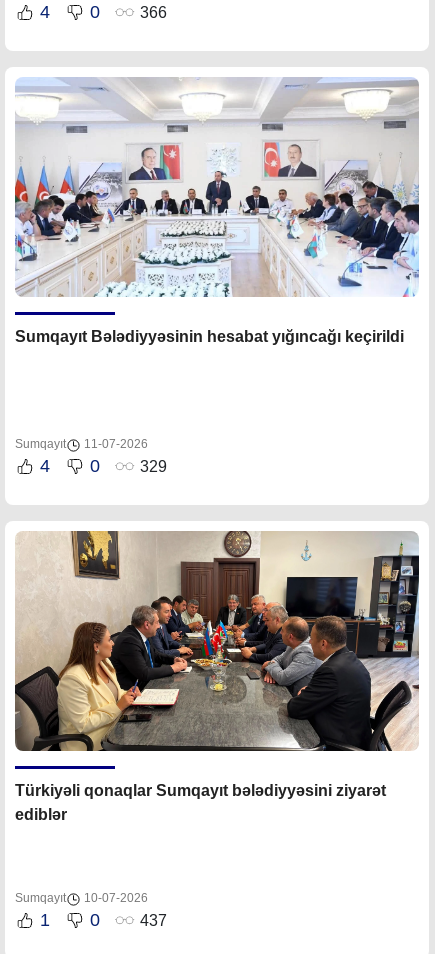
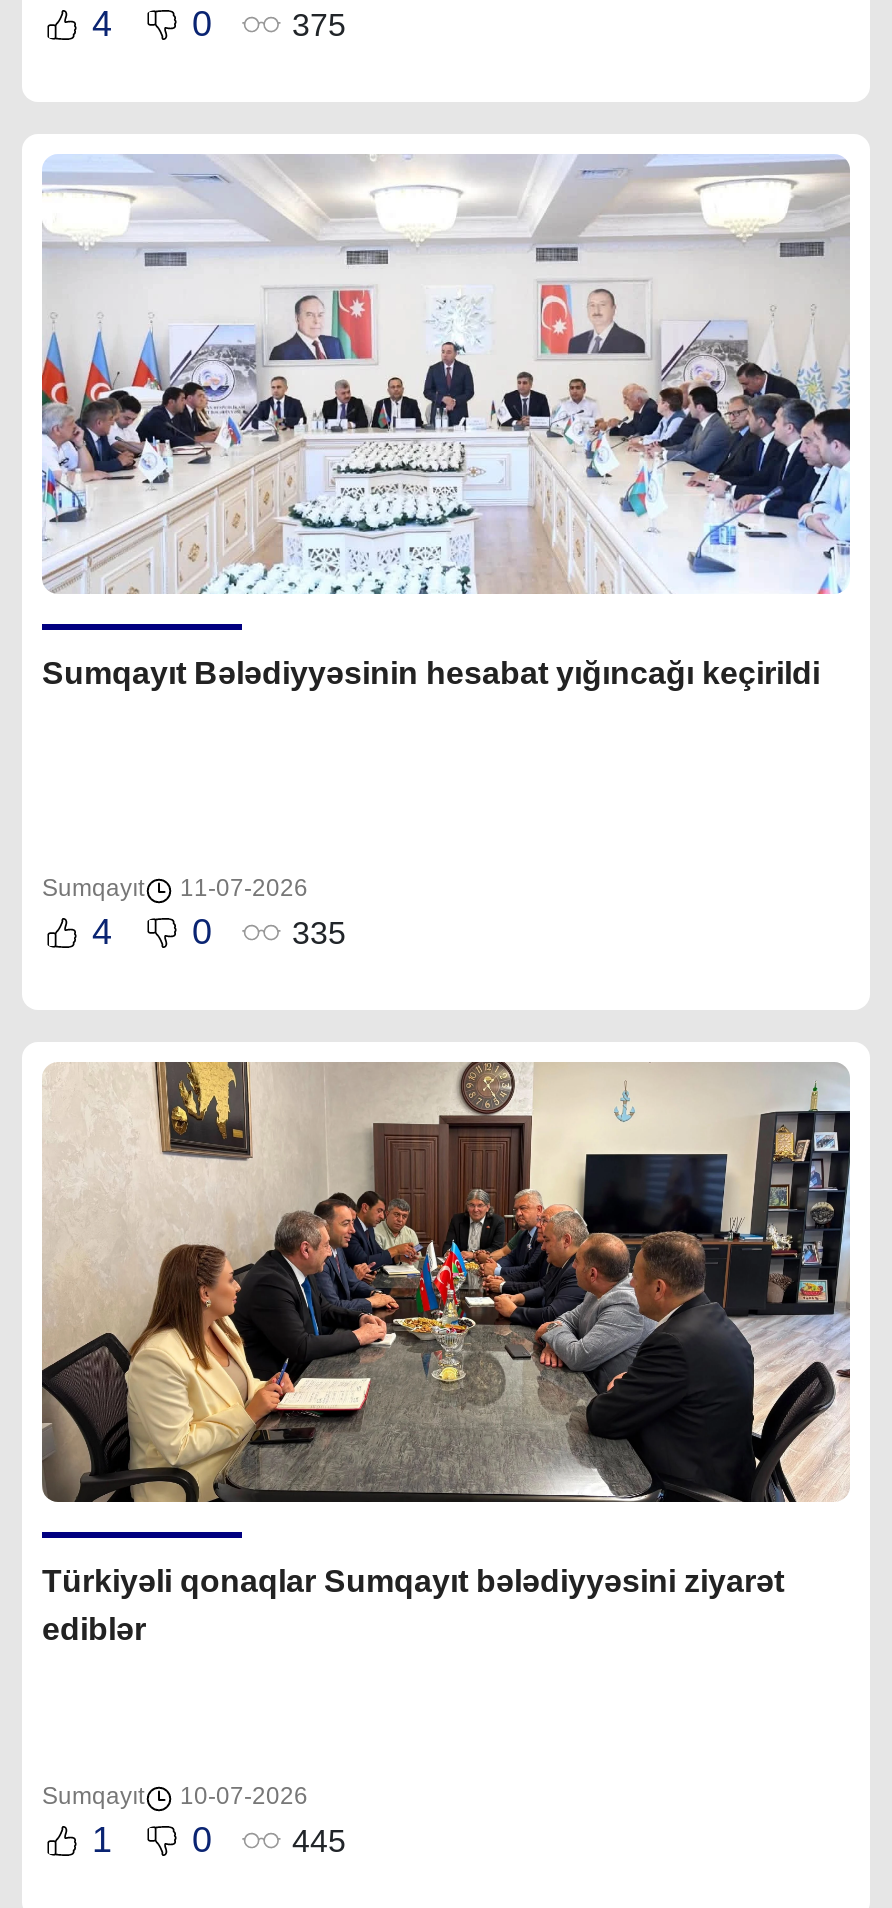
- 366
+ 375

- 329
+ 335

- 437
+ 445
